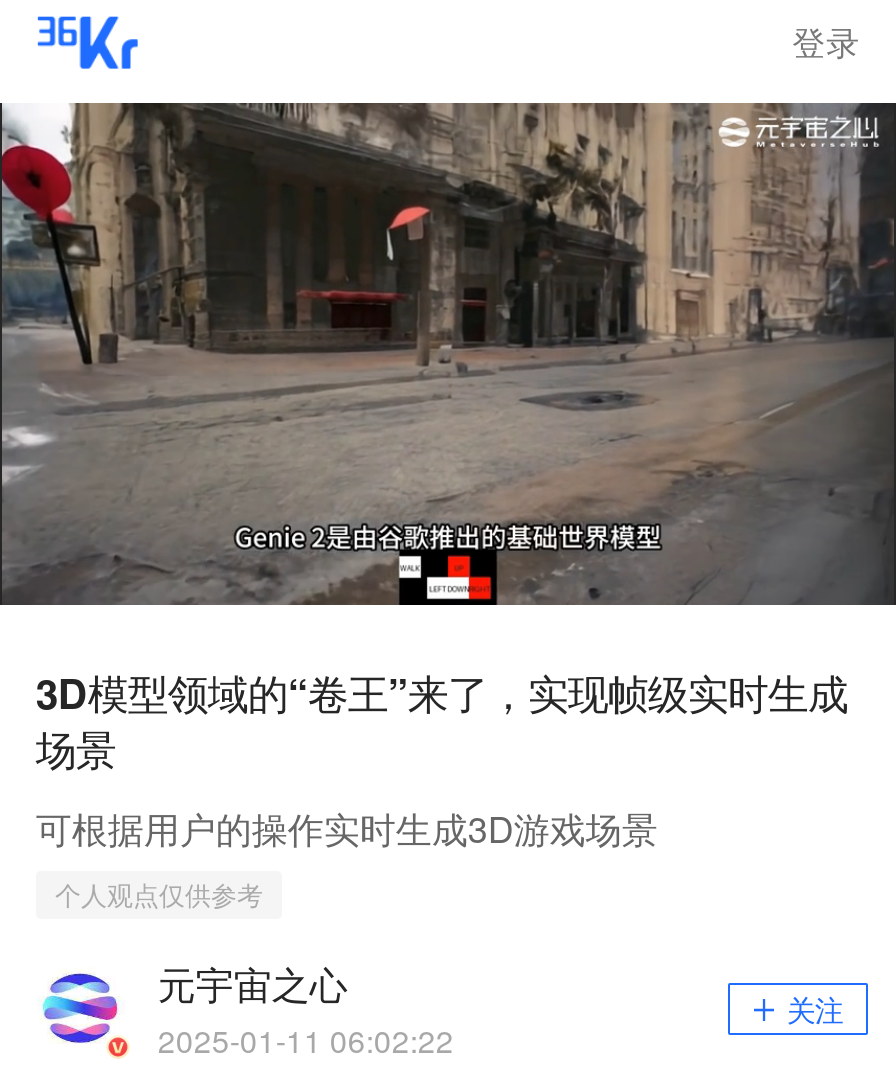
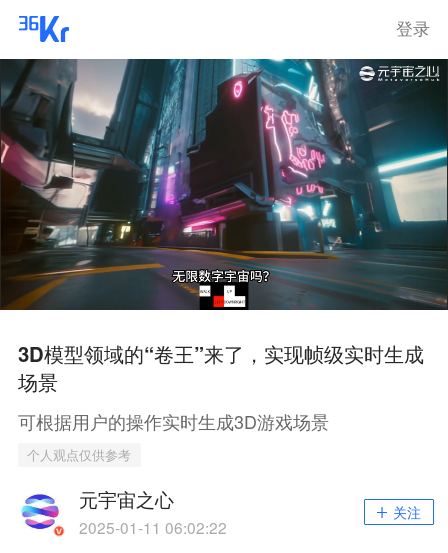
- [image]
+ [image]
